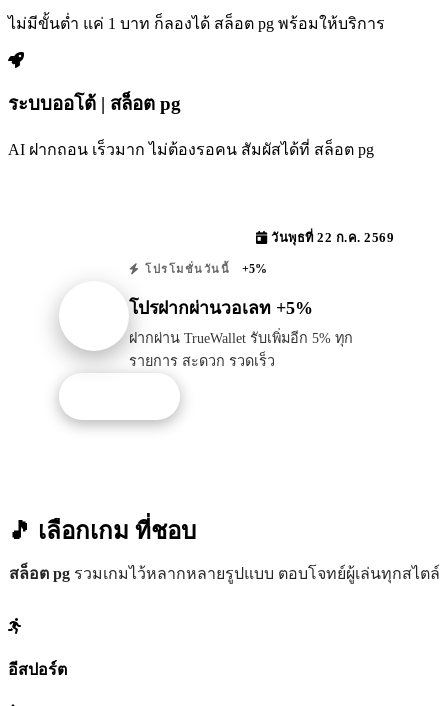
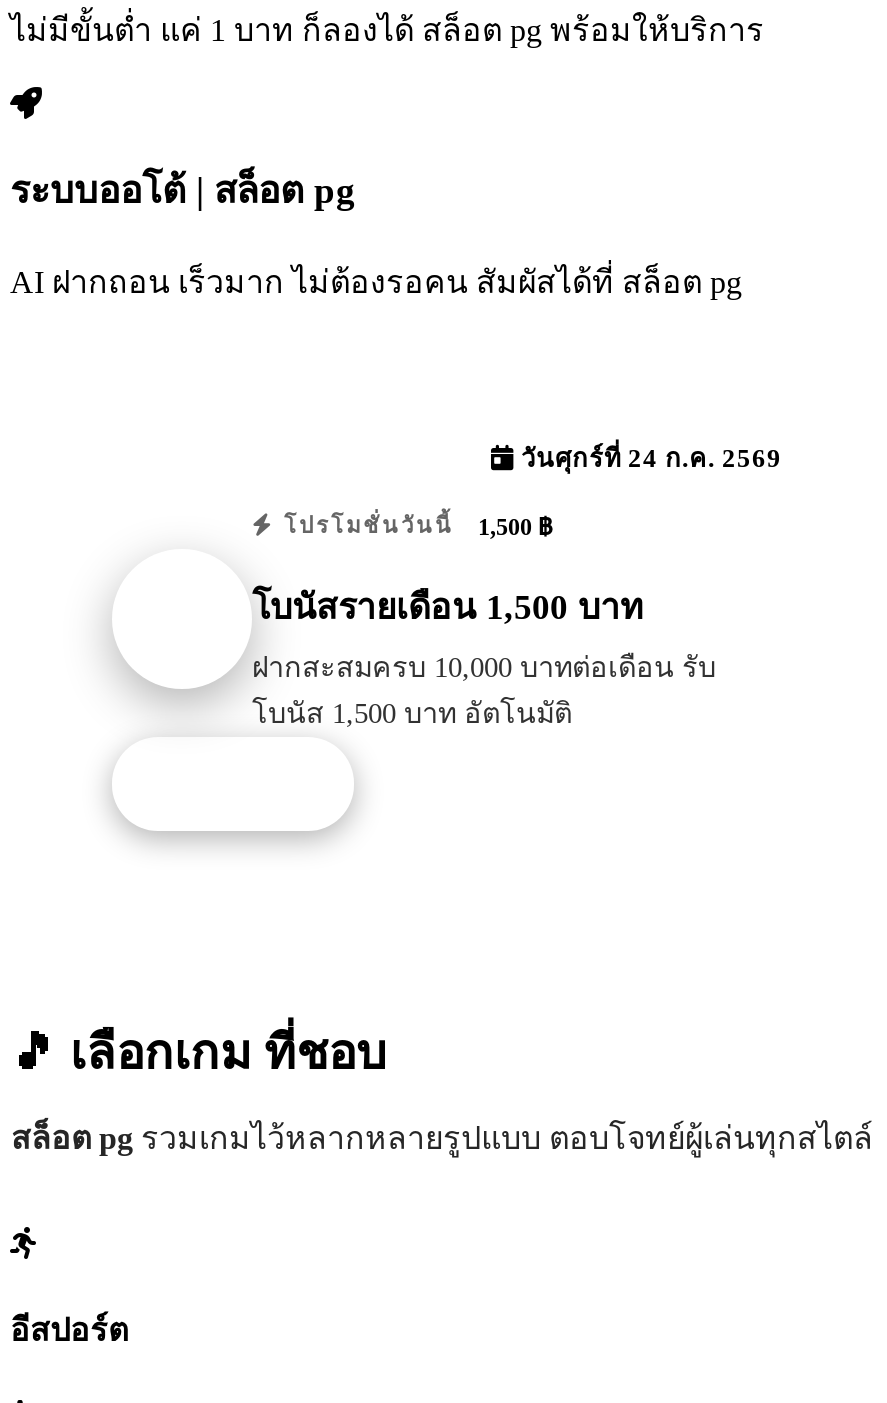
- วันพุธที่ 22 ก.ค. 2569
+ วันศุกร์ที่ 24 ก.ค. 2569

- โปรโมชั่นวันนี้ +5%
+ โปรโมชั่นวันนี้ 1,500 ฿

- โปรฝากผ่านวอเลท +5%
+ โบนัสรายเดือน 1,500 บาท

- ฝากผ่าน TrueWallet รับเพิ่มอีก 5% ทุก
- รายการ สะดวก รวดเร็ว
+ ฝากสะสมครบ 10,000 บาทต่อเดือน รับ
+ โบนัส 1,500 บาท อัตโนมัติ
